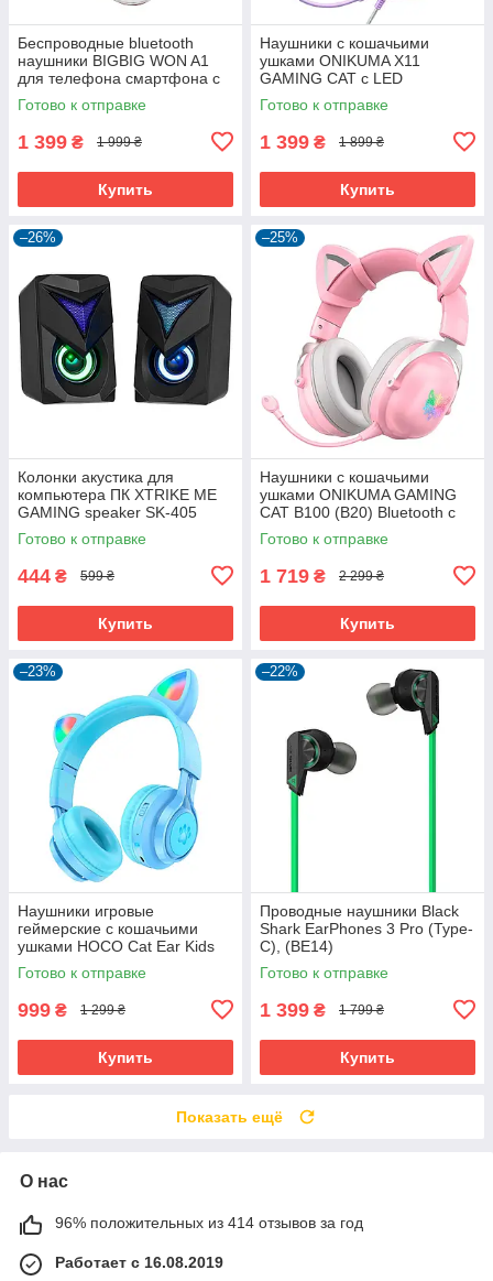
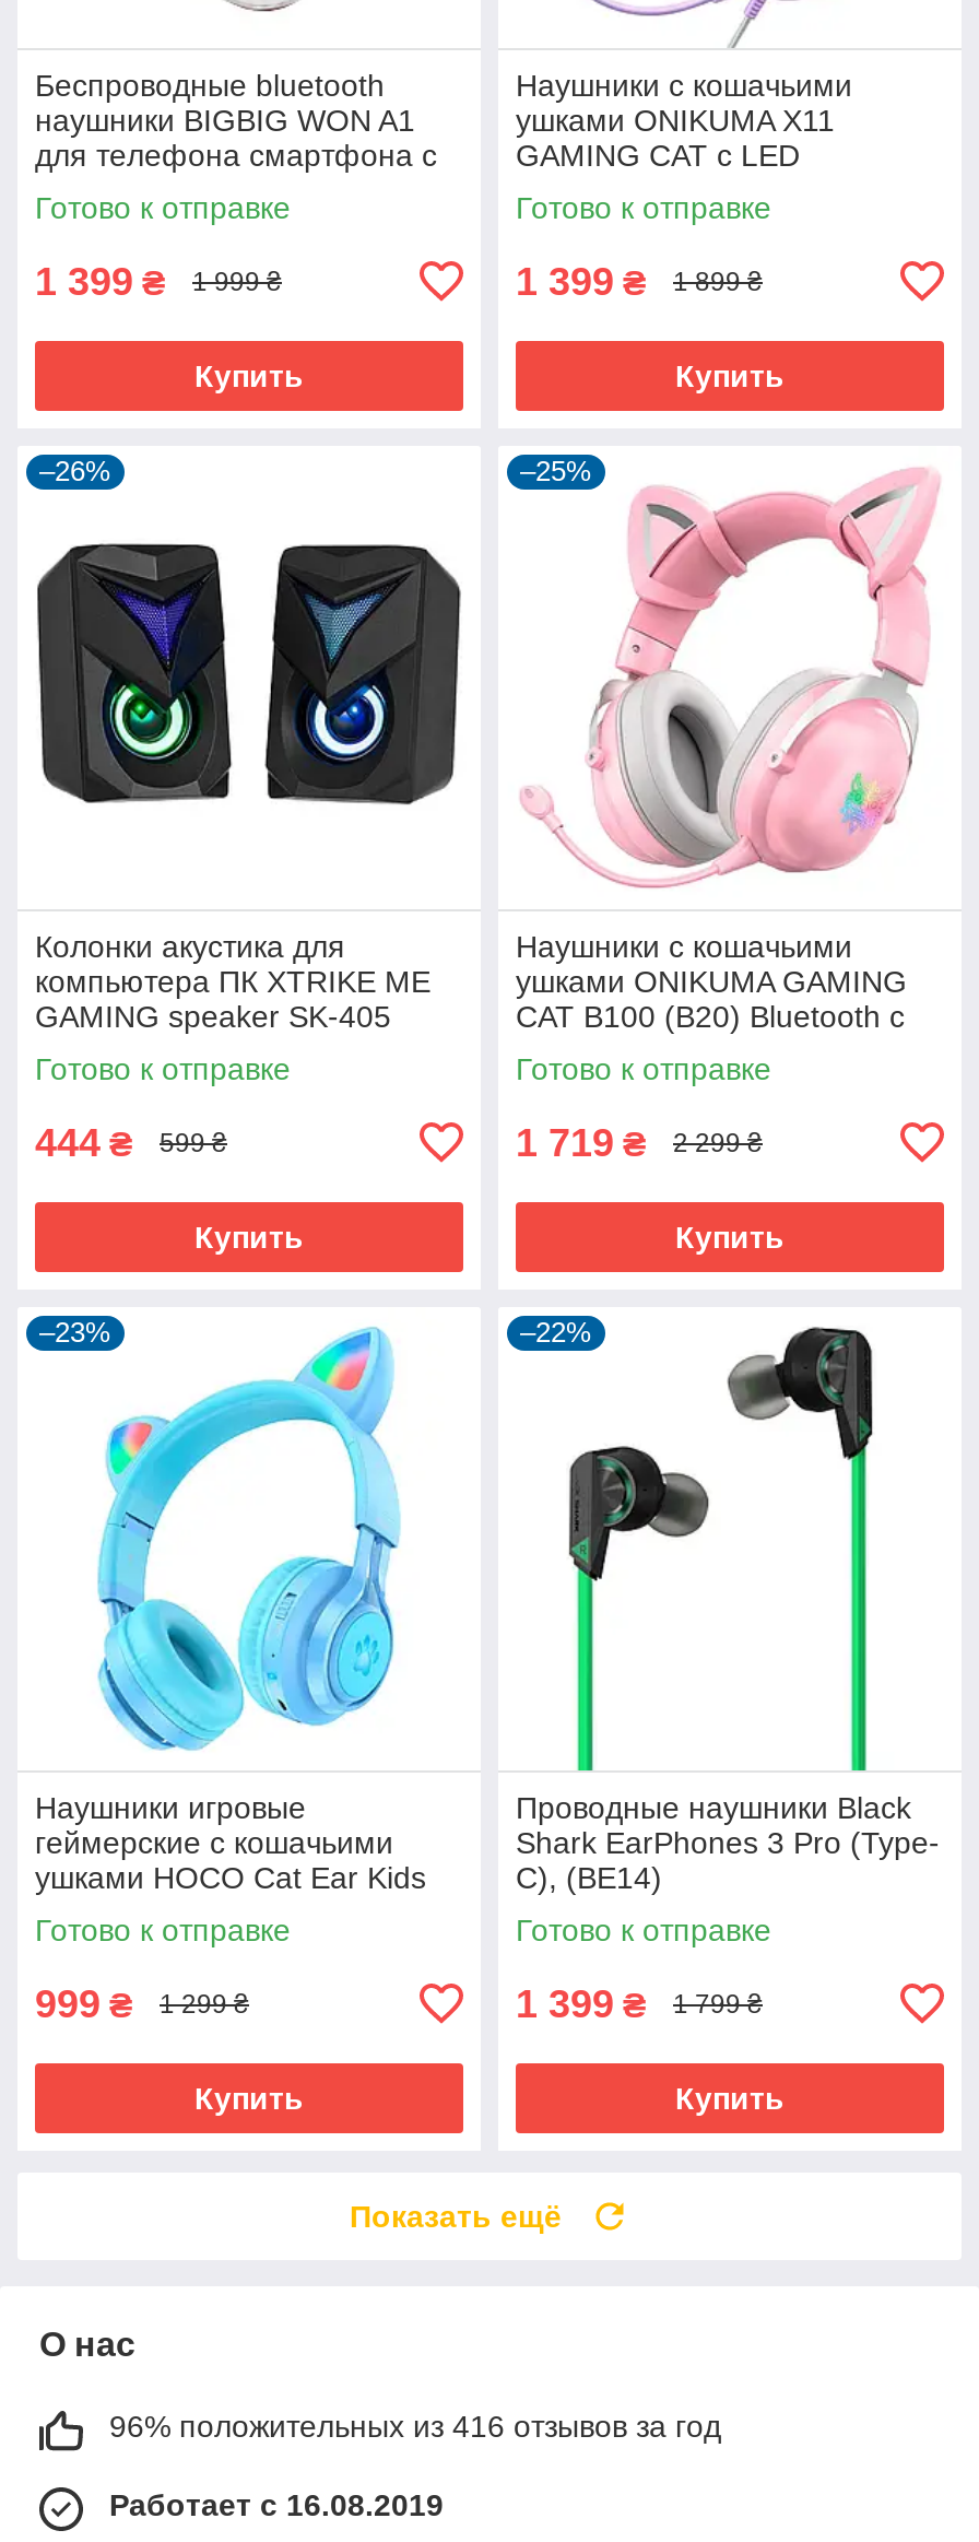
- 96% положительных из 414 отзывов за год
+ 96% положительных из 416 отзывов за год
